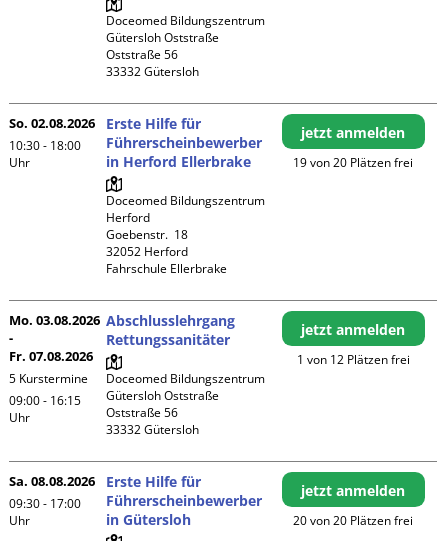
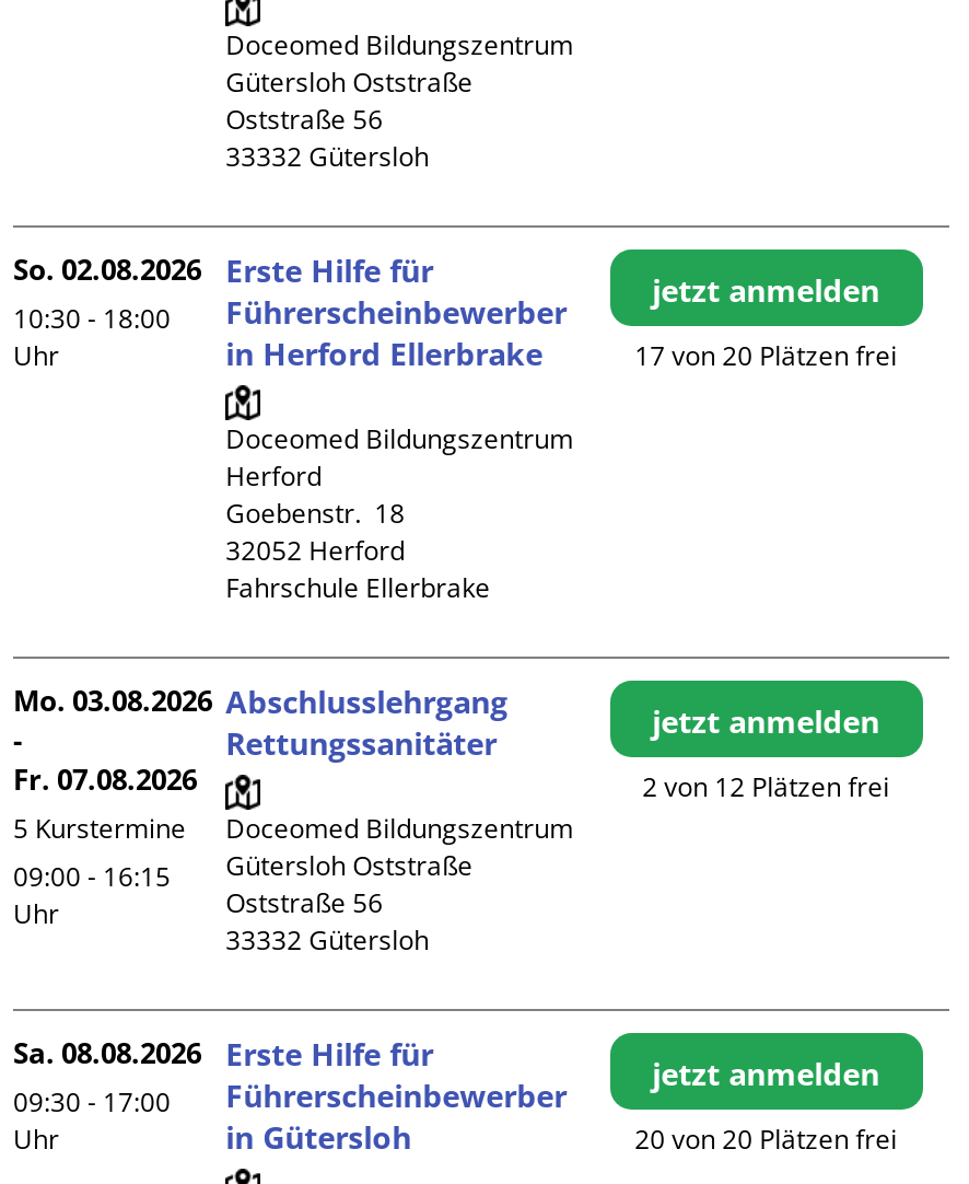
- 19 von 20 Plätzen frei
+ 17 von 20 Plätzen frei

- 1 von 12 Plätzen frei
+ 2 von 12 Plätzen frei
